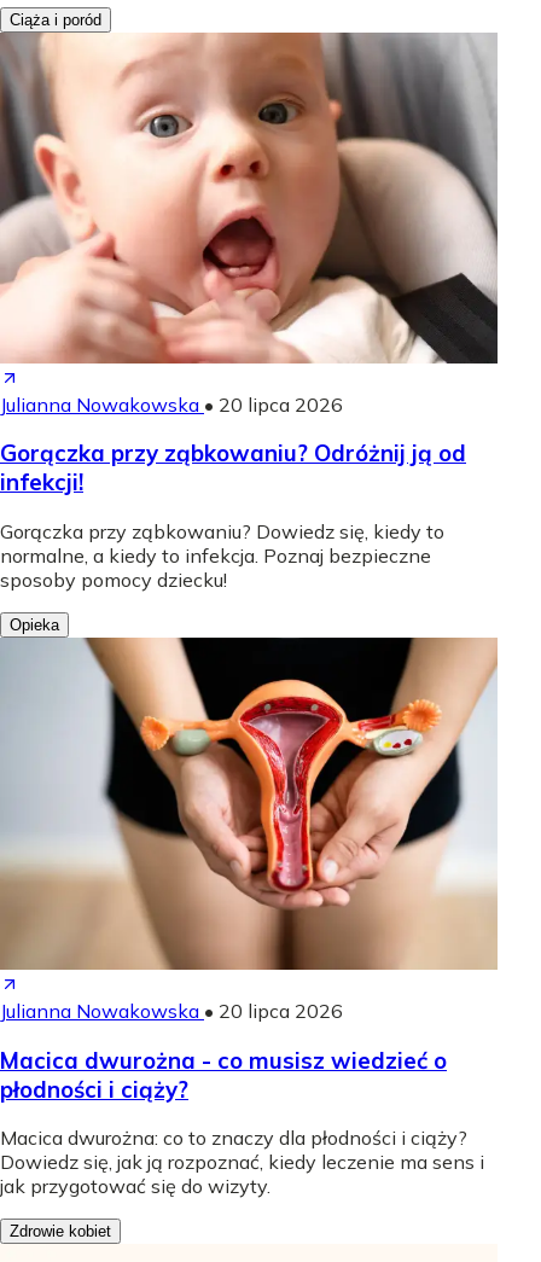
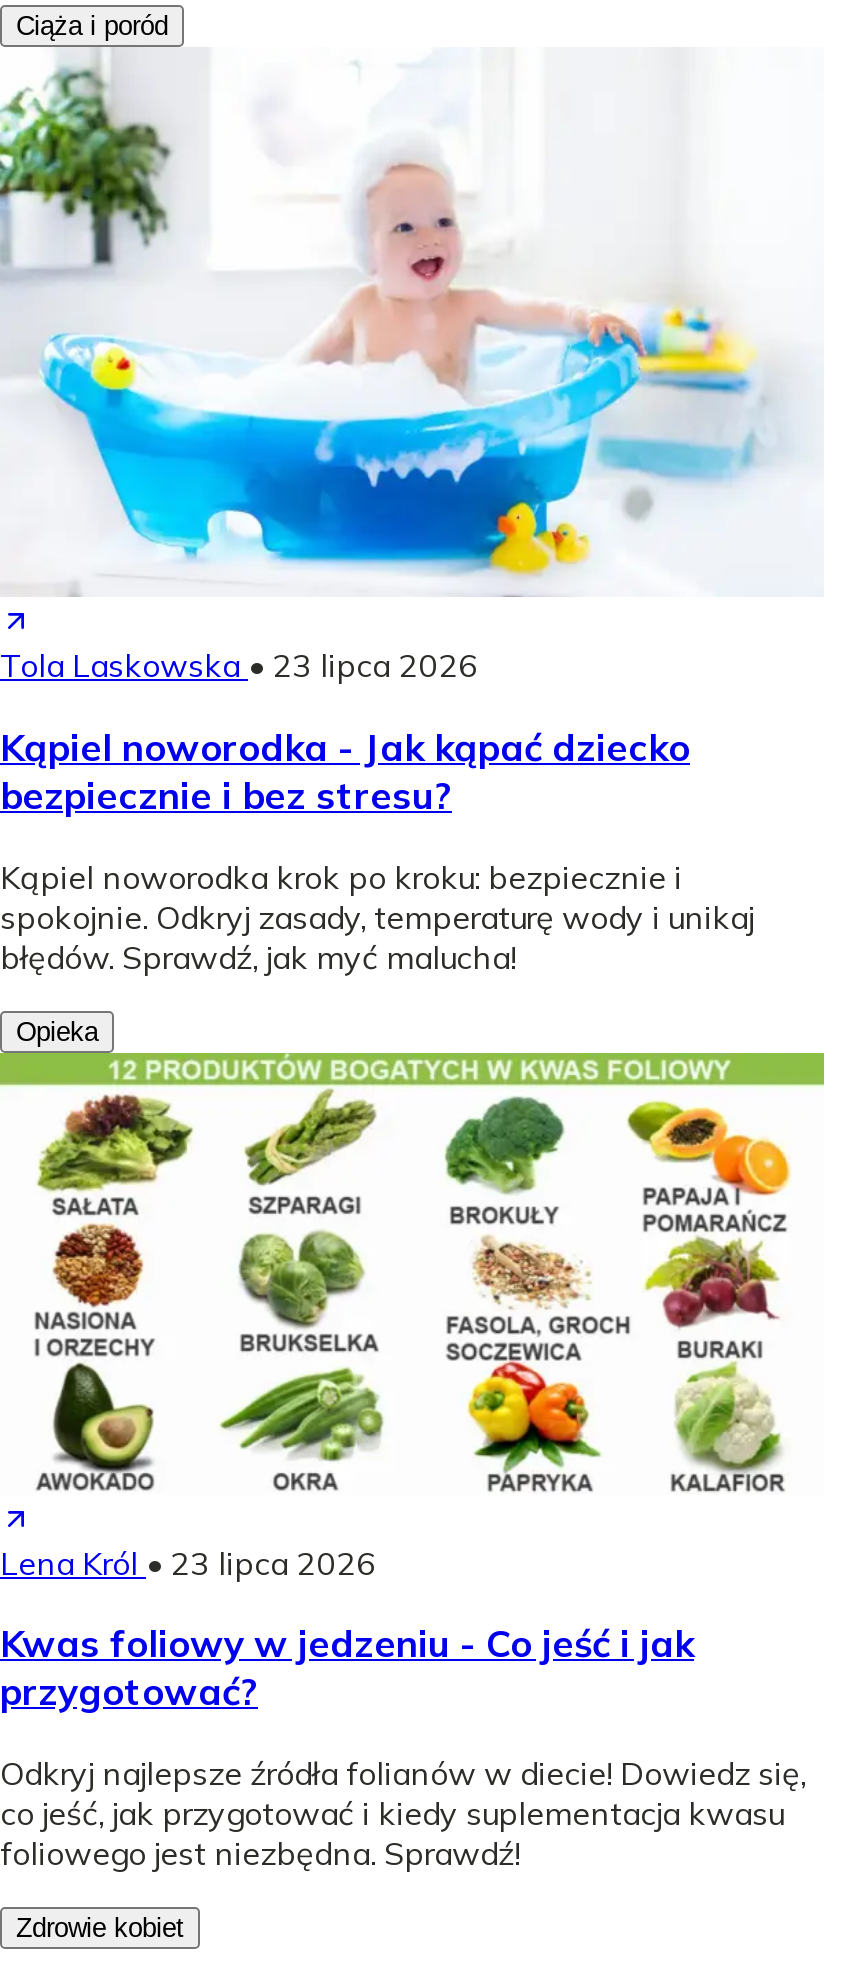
- [image]
- Julianna Nowakowska • 20 lipca 2026
+ [image]
+ Tola Laskowska • 23 lipca 2026

- Gorączka przy ząbkowaniu? Odróżnij ją od
- infekcji!
+ Kąpiel noworodka - Jak kąpać dziecko
+ bezpiecznie i bez stresu?

- Gorączka przy ząbkowaniu? Dowiedz się, kiedy to
- normalne, a kiedy to infekcja. Poznaj bezpieczne
- sposoby pomocy dziecku!
+ Kąpiel noworodka krok po kroku: bezpiecznie i
+ spokojnie. Odkryj zasady, temperaturę wody i unikaj
+ błędów. Sprawdź, jak myć malucha!

- [image]
- Julianna Nowakowska • 20 lipca 2026
+ [image]
+ Lena Król • 23 lipca 2026

- Macica dwurożna - co musisz wiedzieć o
- płodności i ciąży?
+ Kwas foliowy w jedzeniu - Co jeść i jak
+ przygotować?

- Macica dwurożna: co to znaczy dla płodności i ciąży?
- Dowiedz się, jak ją rozpoznać, kiedy leczenie ma sens i
- jak przygotować się do wizyty.
+ Odkryj najlepsze źródła folianów w diecie! Dowiedz się,
+ co jeść, jak przygotować i kiedy suplementacja kwasu
+ foliowego jest niezbędna. Sprawdź!
